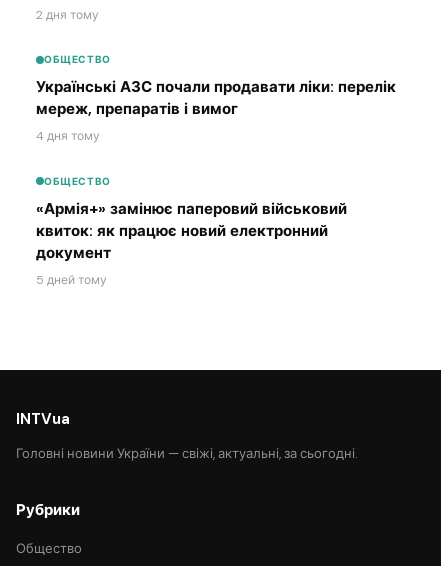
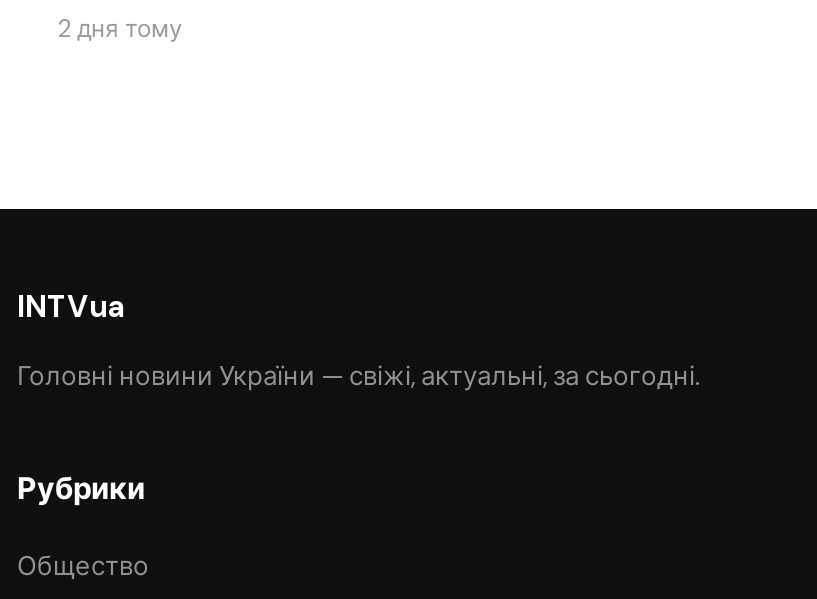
- ОБЩЕСТВО
- Українські АЗС почали продавати ліки: перелік
- мереж, препаратів і вимог
- 4 дня тому
- ОБЩЕСТВО
- «Армія+» замінює паперовий військовий
- квиток: як працює новий електронний
- документ
- 5 дней тому
